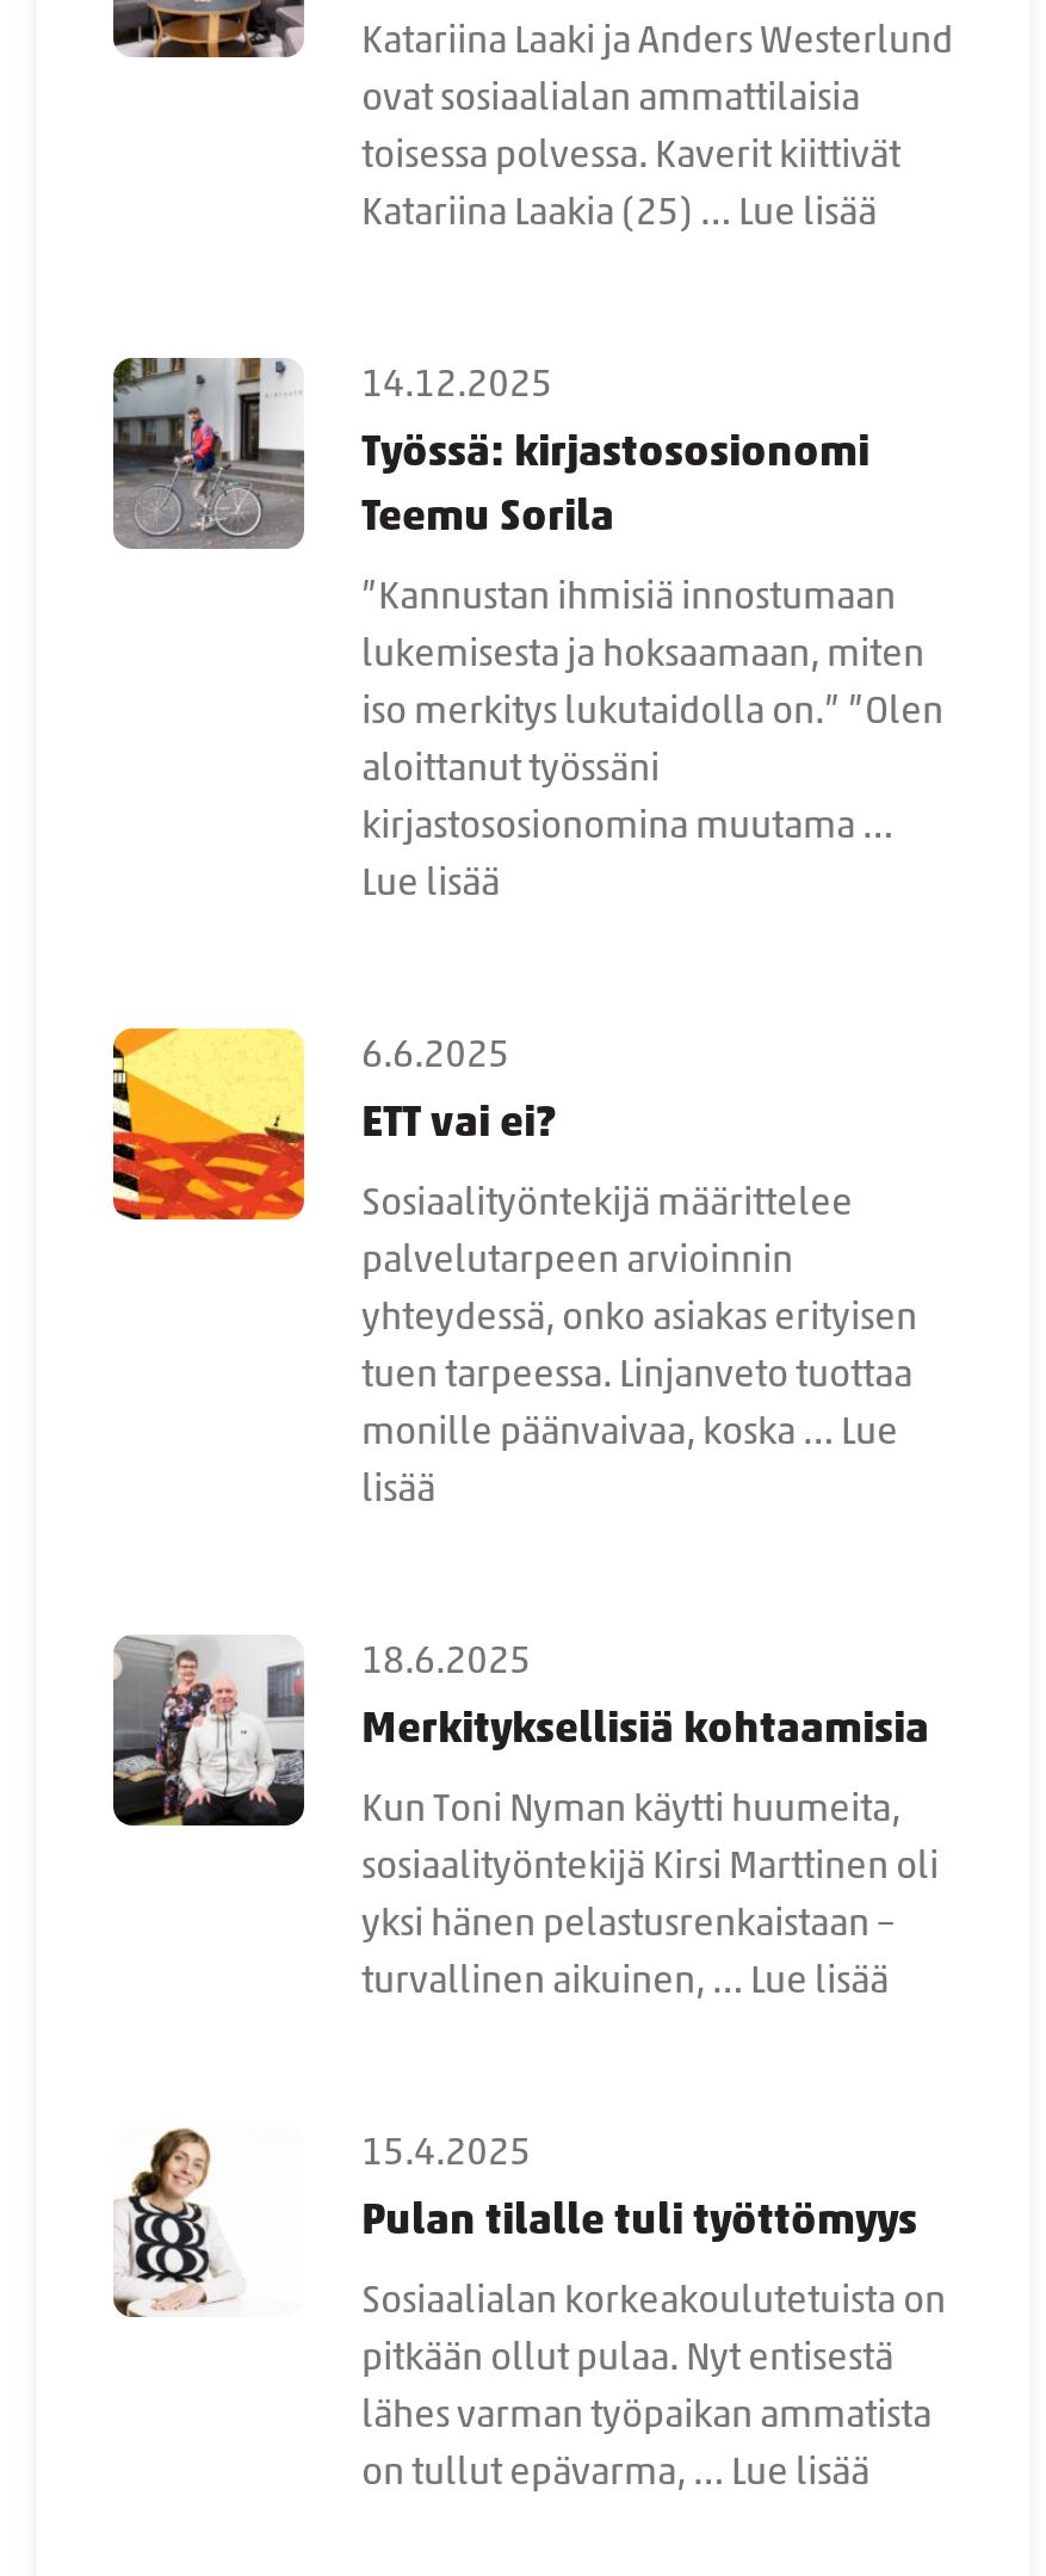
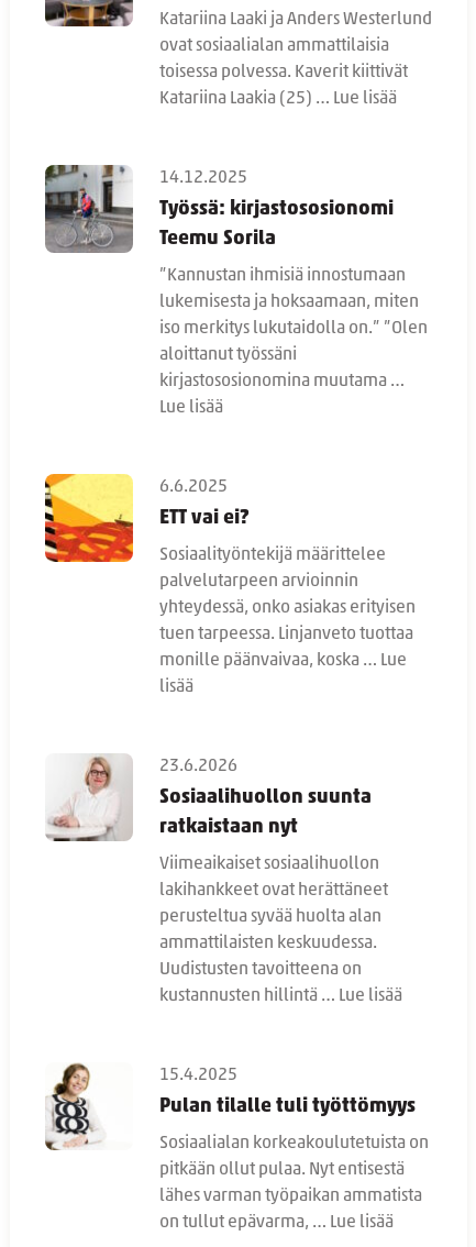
- [image]
- 18.6.2025
- Merkityksellisiä kohtaamisia
- Kun Toni Nyman käytti huumeita,
- sosiaalityöntekijä Kirsi Marttinen oli
- yksi hänen pelastusrenkaistaan –
- turvallinen aikuinen, … Lue lisää
+ [image]
+ 23.6.2026
+ Sosiaalihuollon suunta
+ ratkaistaan nyt
+ Viimeaikaiset sosiaalihuollon
+ lakihankkeet ovat herättäneet
+ perusteltua syvää huolta alan
+ ammattilaisten keskuudessa.
+ Uudistusten tavoitteena on
+ kustannusten hillintä … Lue lisää
